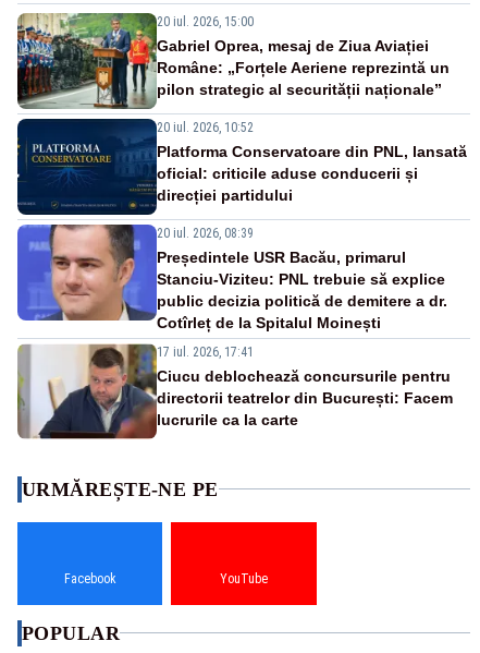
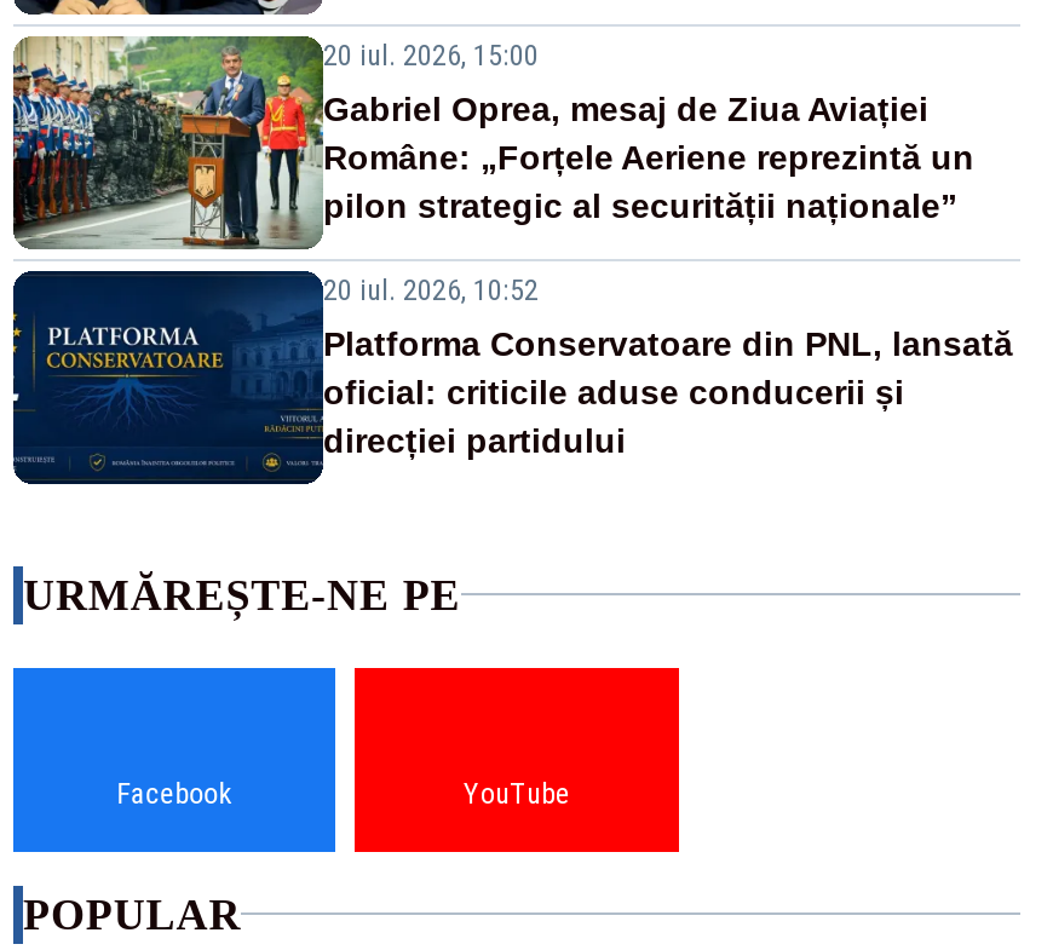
- [image]
- 20 iul. 2026, 08:39
- Președintele USR Bacău, primarul
- Stanciu-Viziteu: PNL trebuie să explice
- public decizia politică de demitere a dr.
- Cotîrleț de la Spitalul Moinești
- 17 iul. 2026, 17:41
- Ciucu deblochează concursurile pentru
- directorii teatrelor din București: Facem
- lucrurile ca la carte

- [image]
